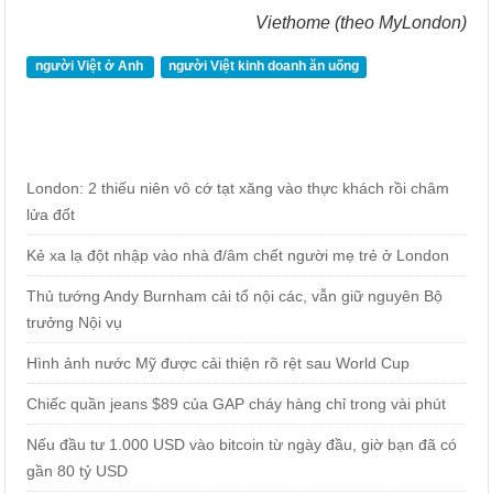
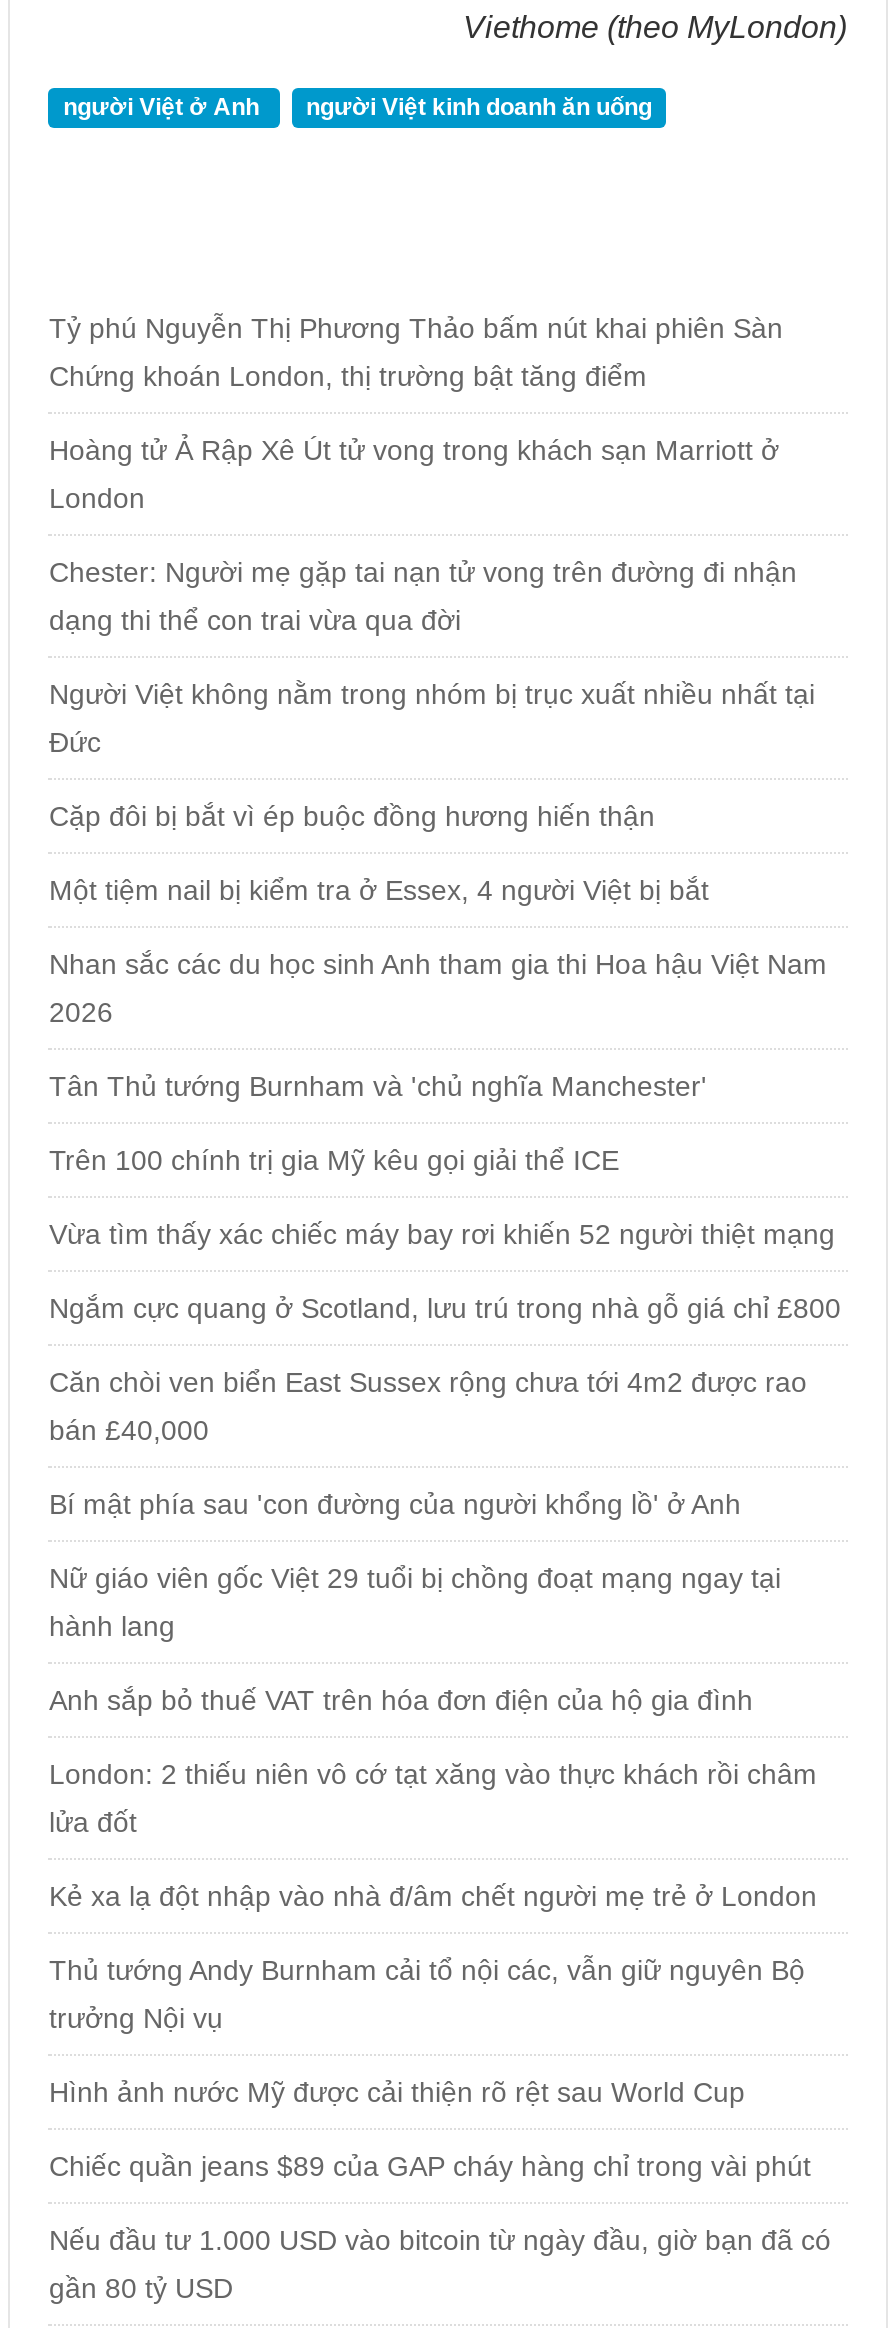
+ Tỷ phú Nguyễn Thị Phương Thảo bấm nút khai phiên Sàn
+ Chứng khoán London, thị trường bật tăng điểm
+ Hoàng tử Ả Rập Xê Út tử vong trong khách sạn Marriott ở
+ London
+ Chester: Người mẹ gặp tai nạn tử vong trên đường đi nhận
+ dạng thi thể con trai vừa qua đời
+ Người Việt không nằm trong nhóm bị trục xuất nhiều nhất tại
+ Đức
+ Cặp đôi bị bắt vì ép buộc đồng hương hiến thận
+ Một tiệm nail bị kiểm tra ở Essex, 4 người Việt bị bắt
+ Nhan sắc các du học sinh Anh tham gia thi Hoa hậu Việt Nam
+ 2026
+ Tân Thủ tướng Burnham và 'chủ nghĩa Manchester'
+ Trên 100 chính trị gia Mỹ kêu gọi giải thể ICE
+ Vừa tìm thấy xác chiếc máy bay rơi khiến 52 người thiệt mạng
+ Ngắm cực quang ở Scotland, lưu trú trong nhà gỗ giá chỉ £800
+ Căn chòi ven biển East Sussex rộng chưa tới 4m2 được rao
+ bán £40,000
+ Bí mật phía sau 'con đường của người khổng lồ' ở Anh
+ Nữ giáo viên gốc Việt 29 tuổi bị chồng đoạt mạng ngay tại
+ hành lang
+ Anh sắp bỏ thuế VAT trên hóa đơn điện của hộ gia đình
